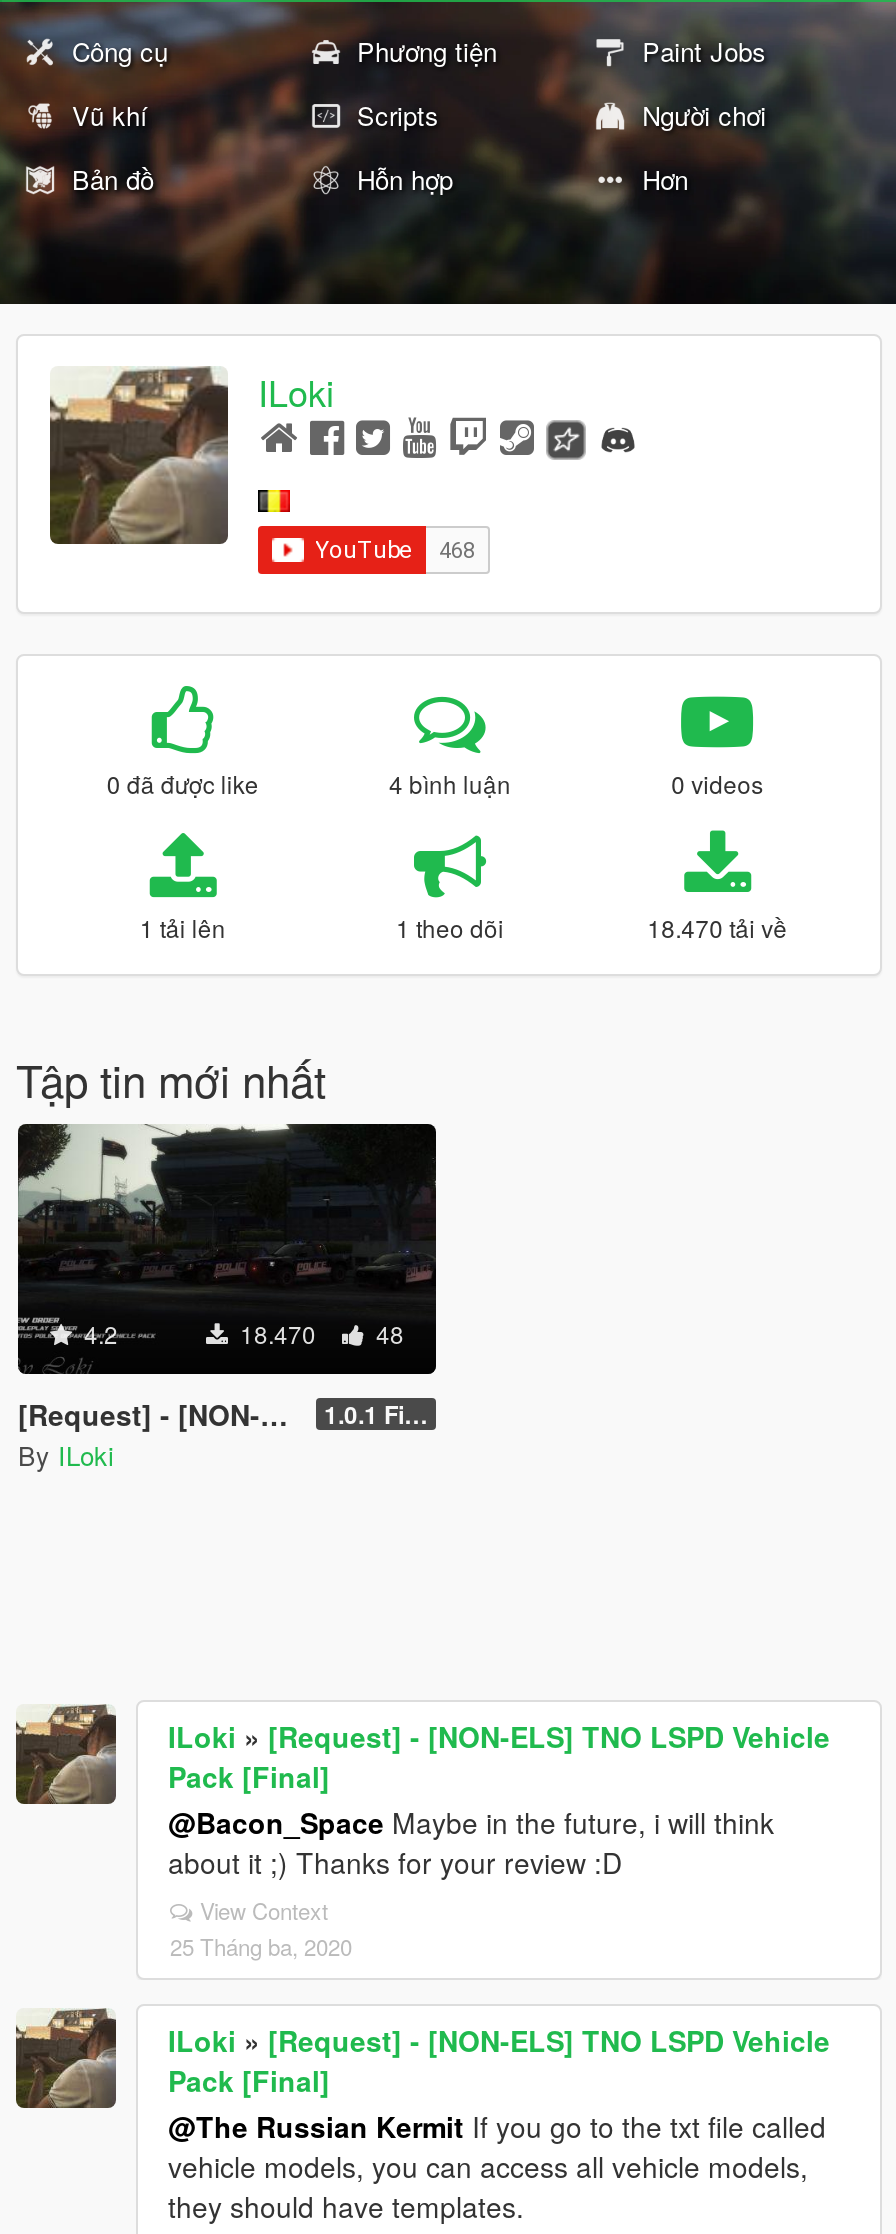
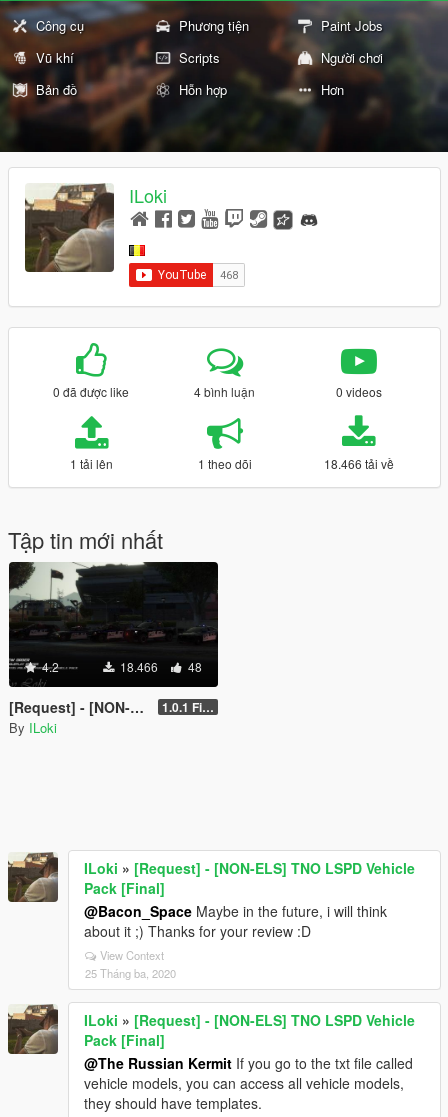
- 18.470 tải về
+ 18.466 tải về

- 18.470 48
+ 18.466 48
